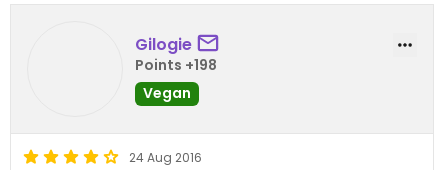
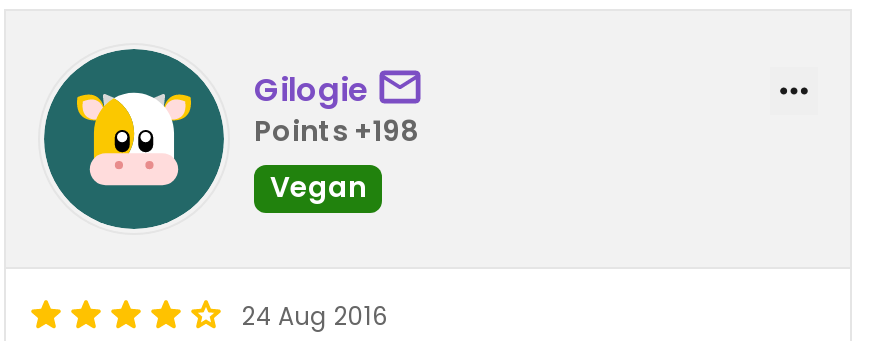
+ [image]
